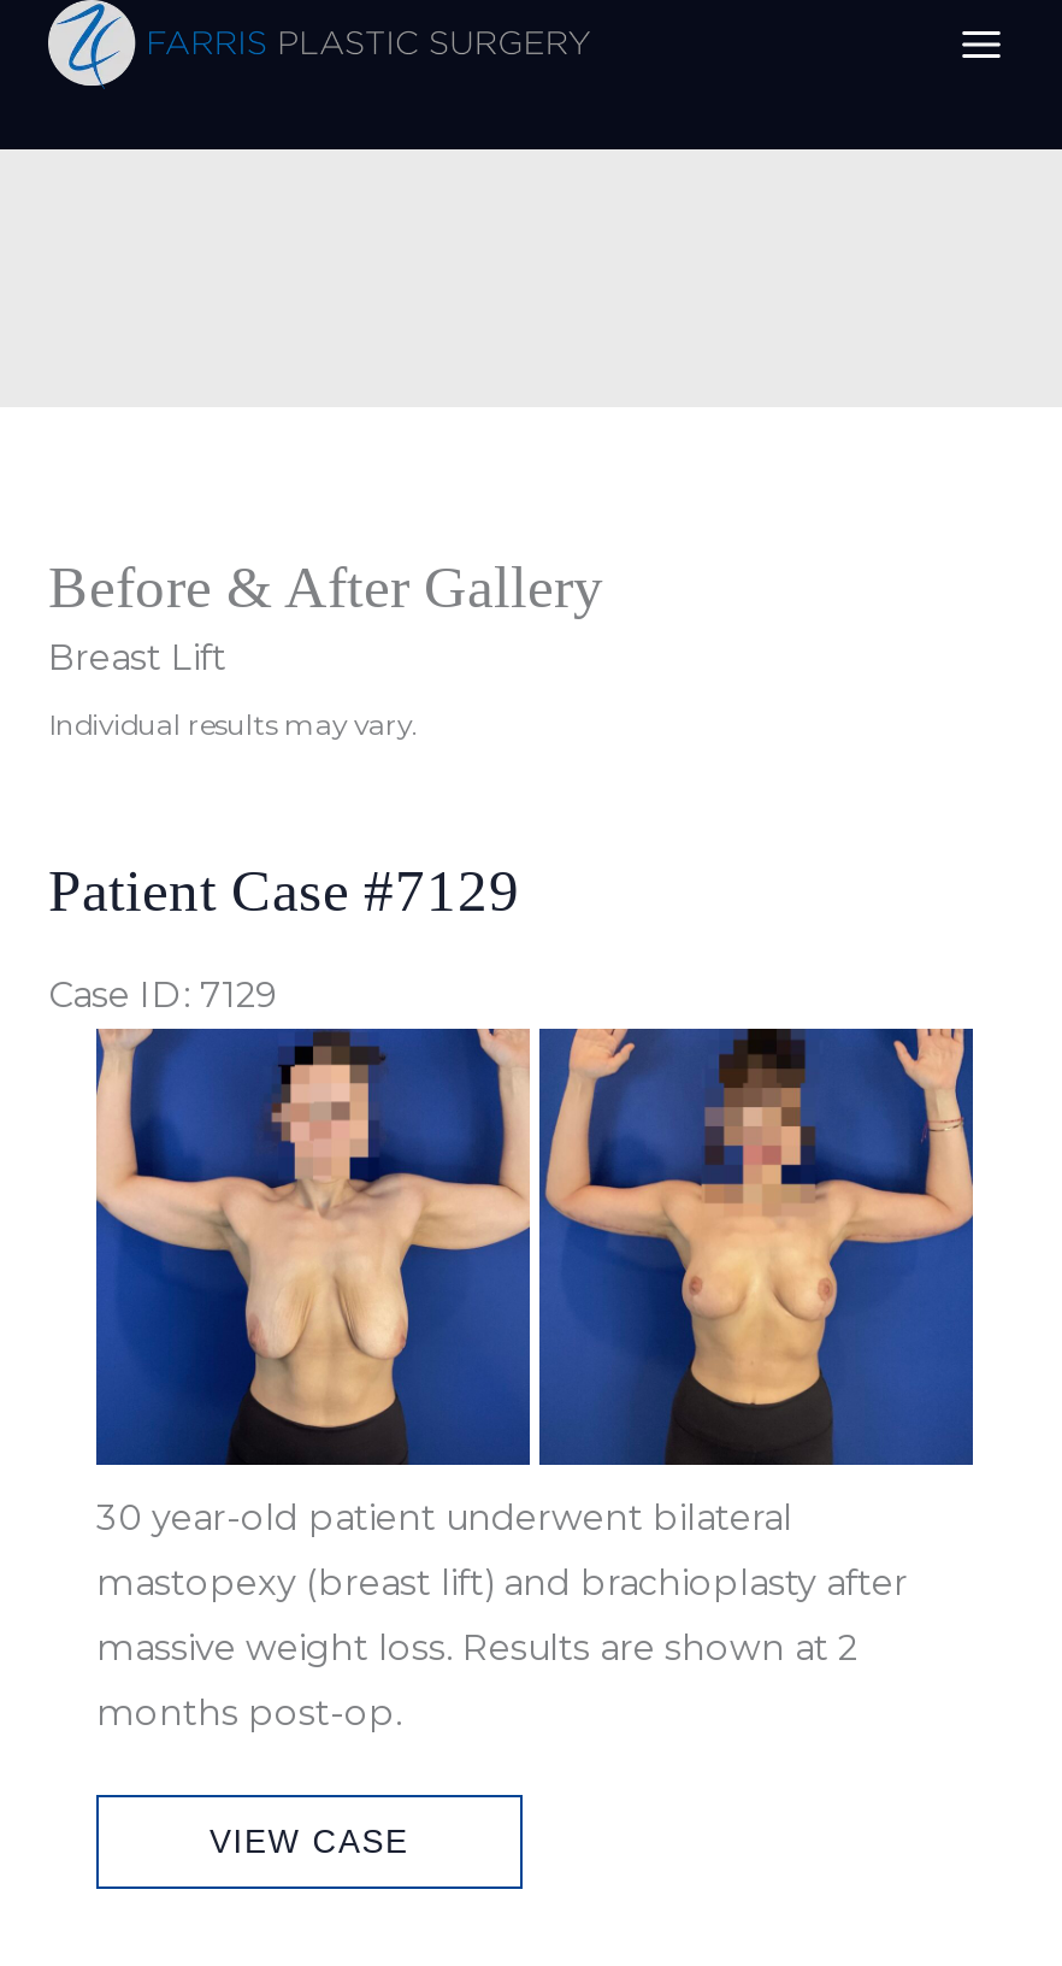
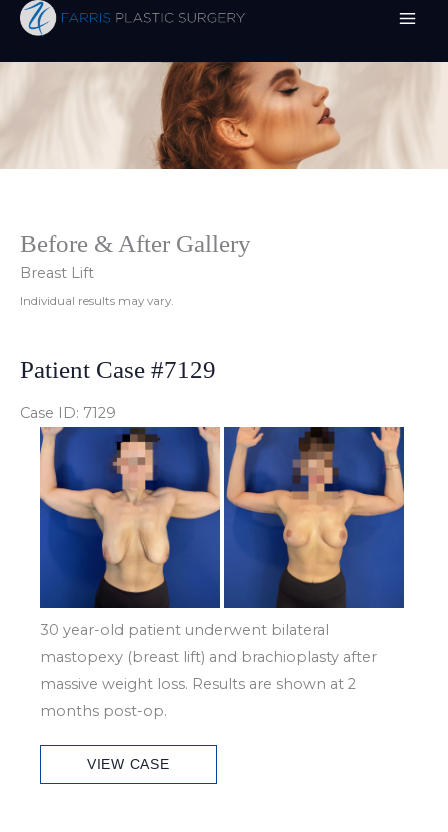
+ [image]
